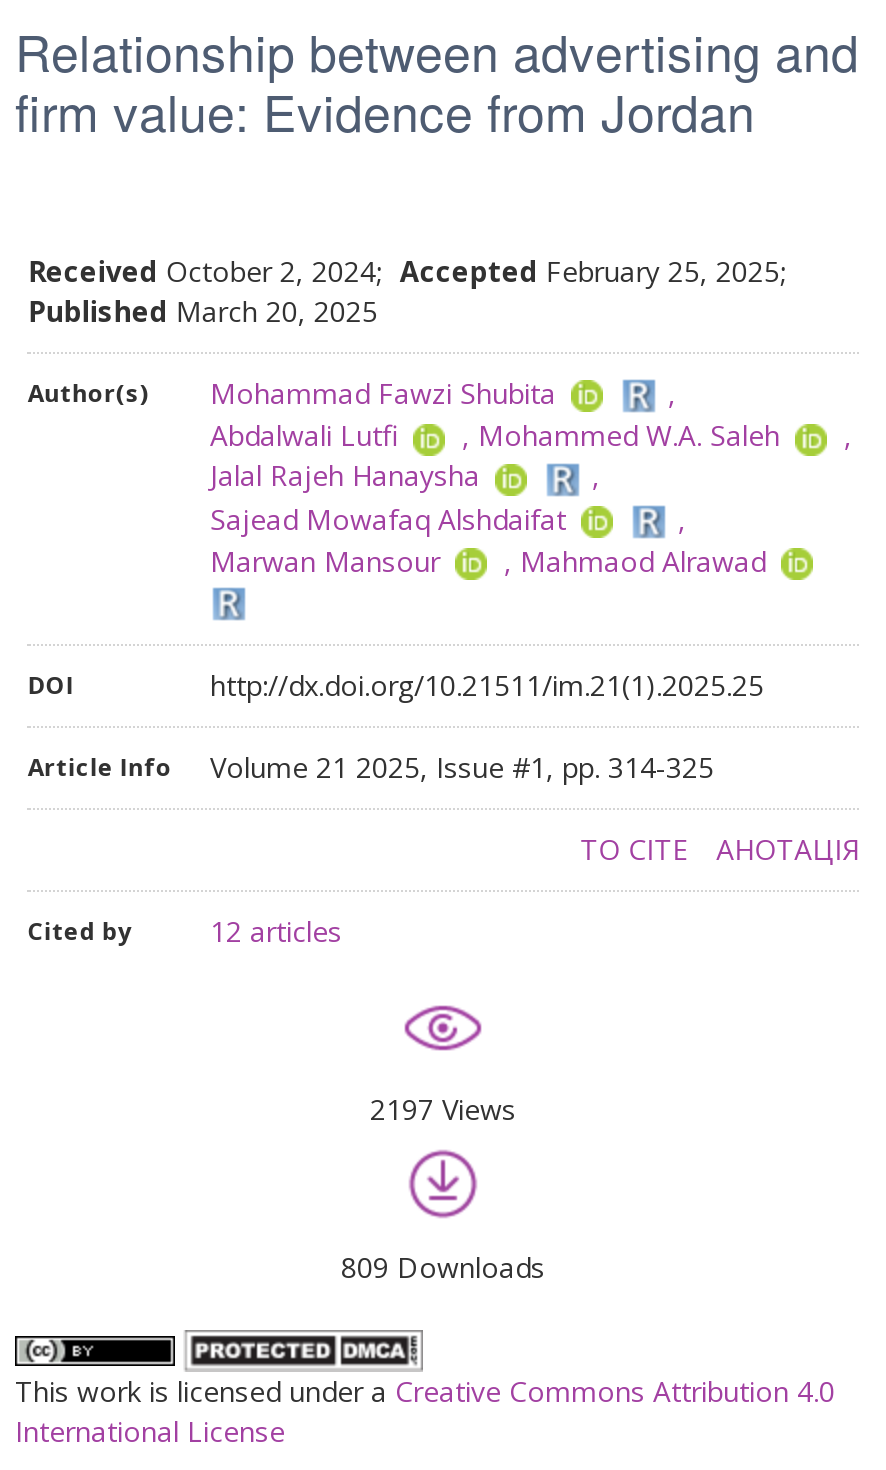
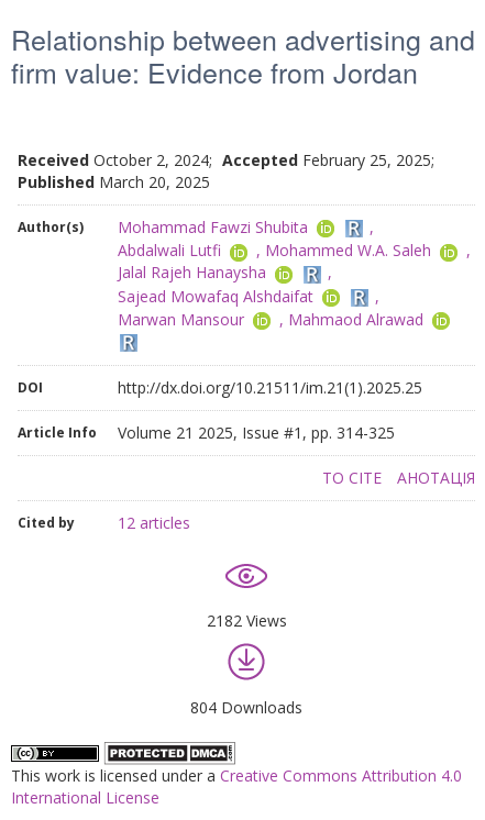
- 2197 Views
+ 2182 Views

- 809 Downloads
+ 804 Downloads
